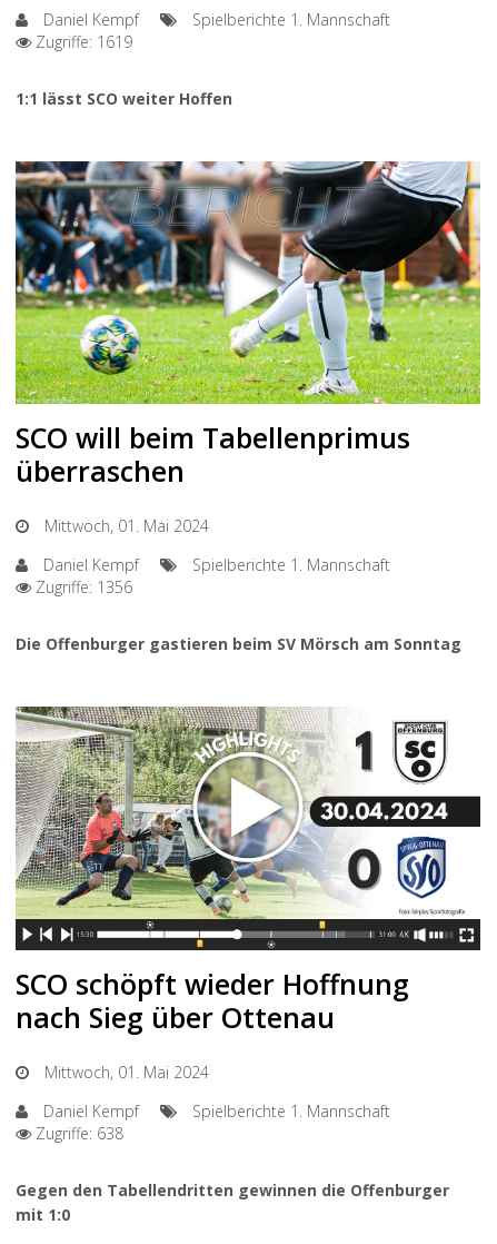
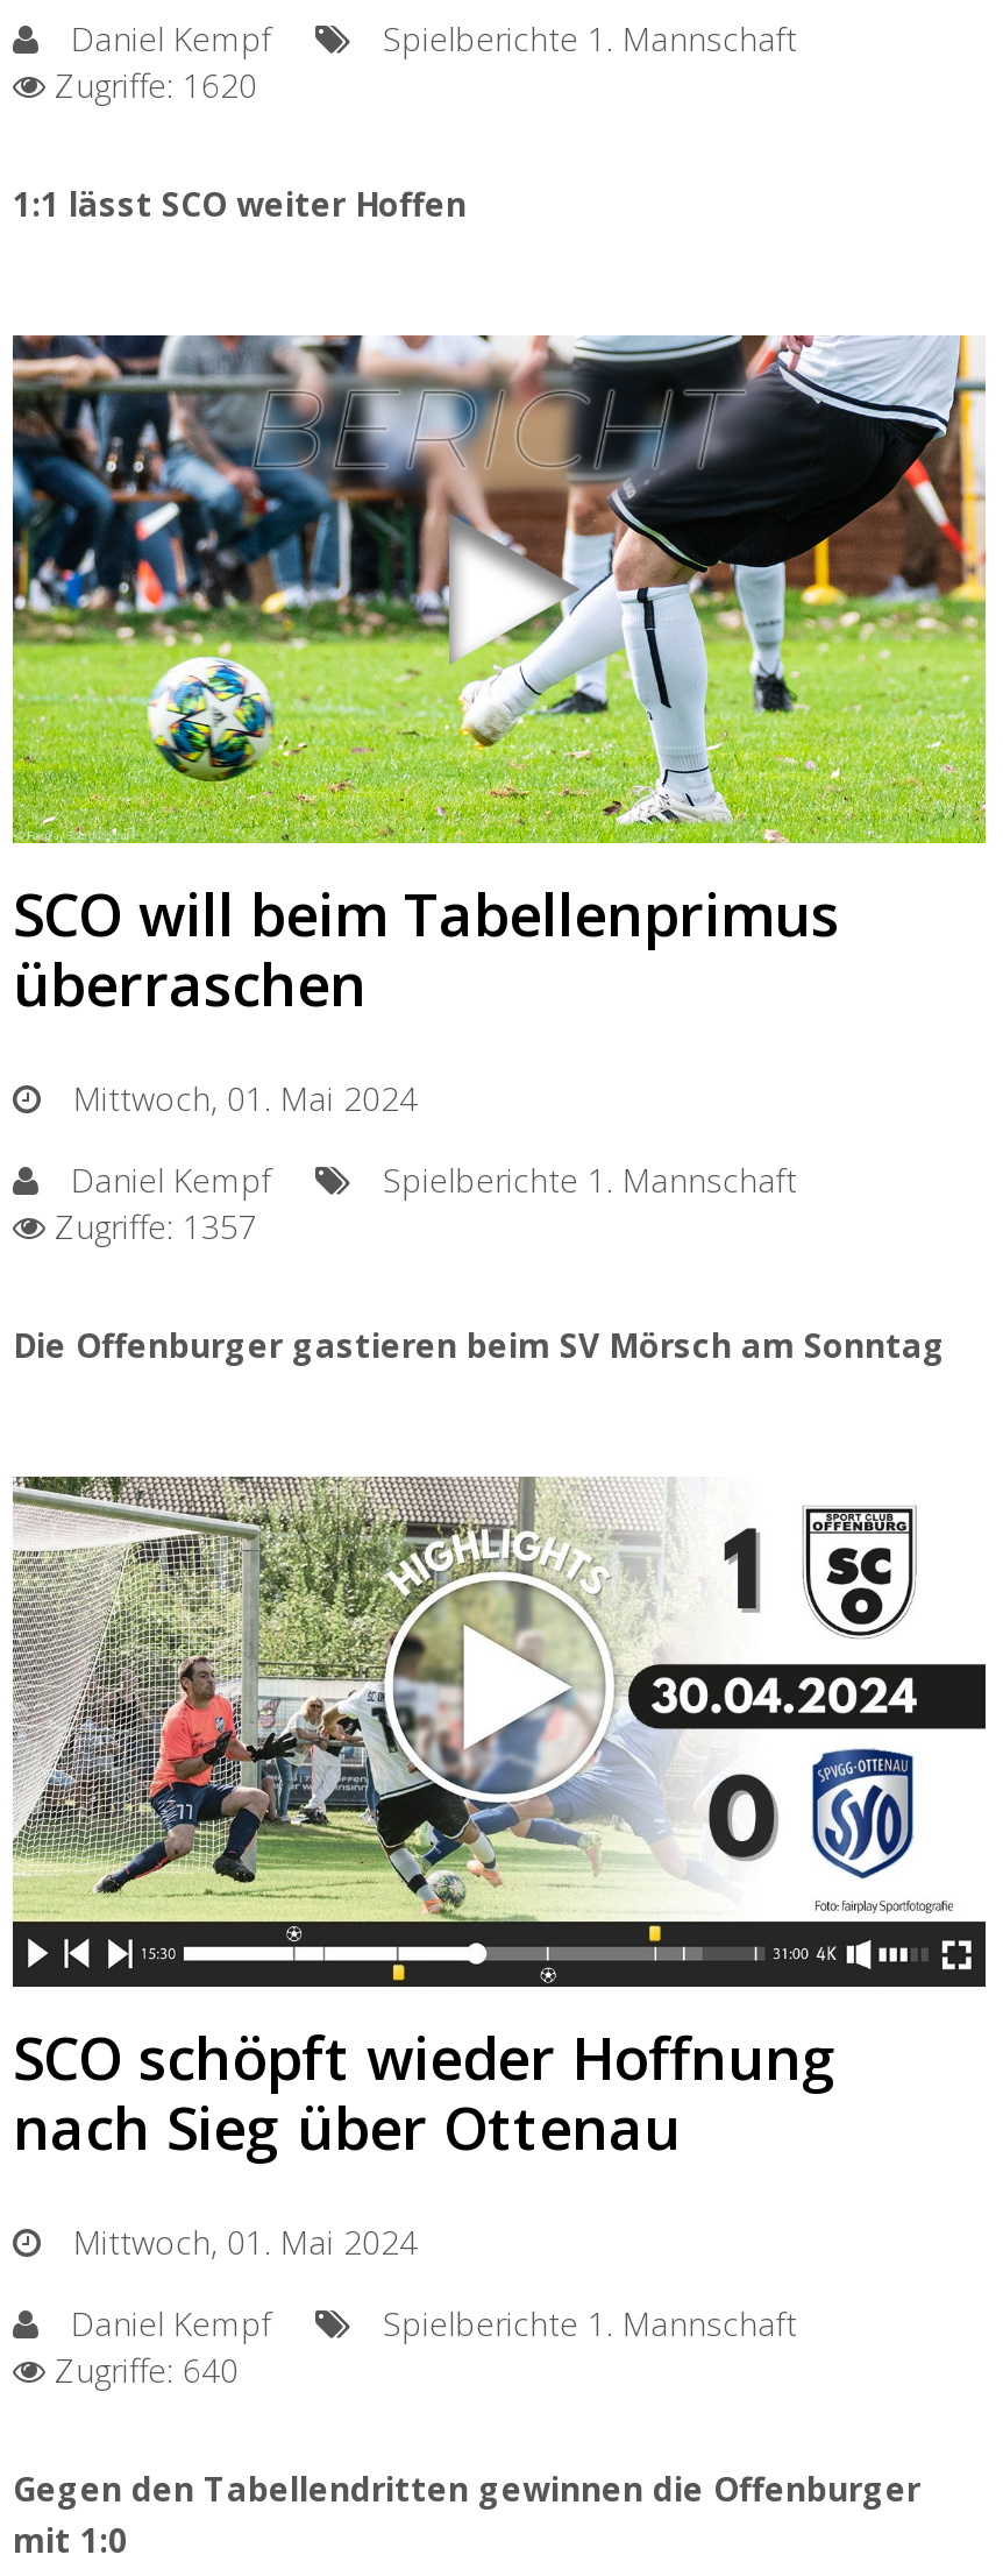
- Zugriffe: 1619
+ Zugriffe: 1620

- Zugriffe: 1356
+ Zugriffe: 1357

- Zugriffe: 638
+ Zugriffe: 640
